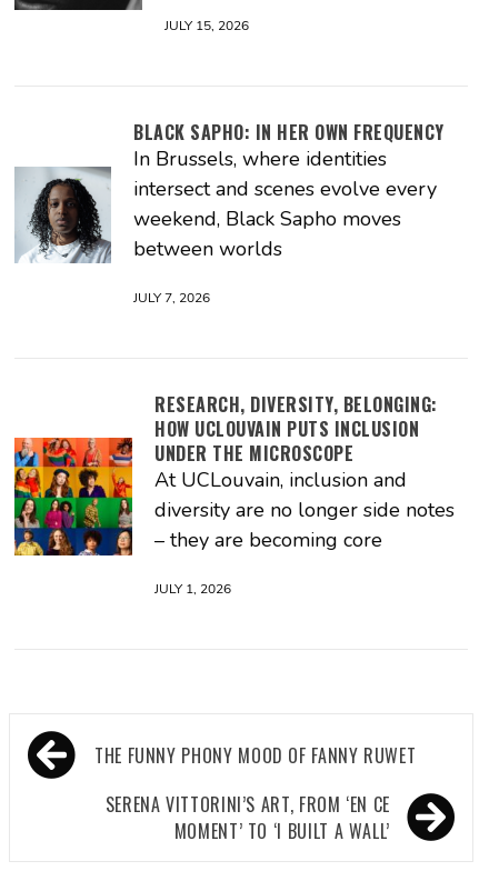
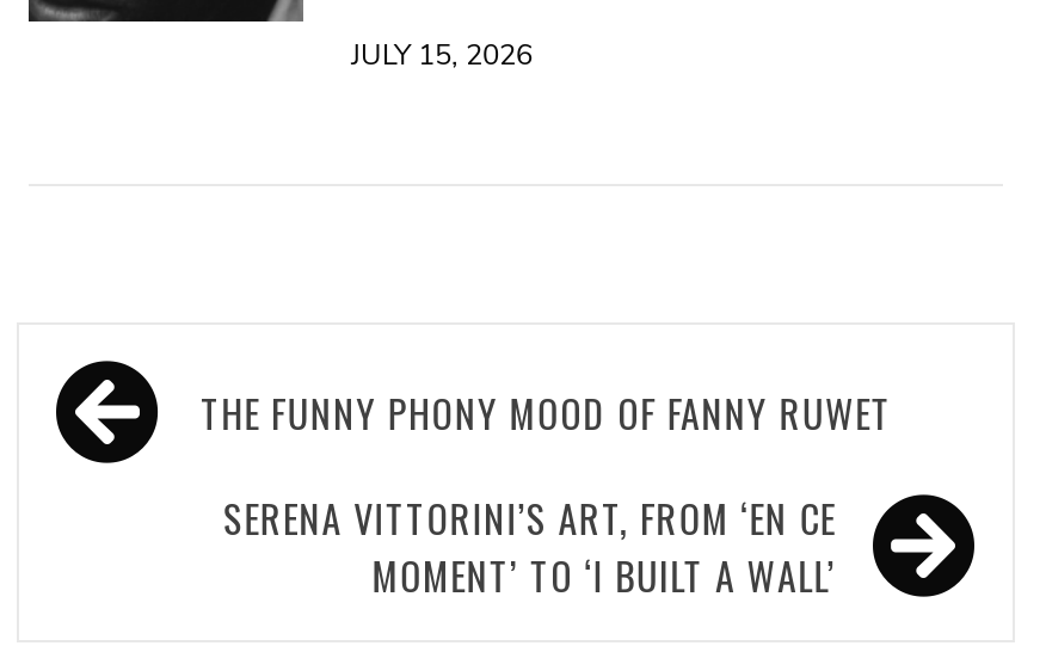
- [image]
- BLACK SAPHO: IN HER OWN FREQUENCY
- In Brussels, where identities
- intersect and scenes evolve every
- weekend, Black Sapho moves
- between worlds
- JULY 7, 2026

- [image]
- RESEARCH, DIVERSITY, BELONGING:
- HOW UCLOUVAIN PUTS INCLUSION
- UNDER THE MICROSCOPE
- At UCLouvain, inclusion and
- diversity are no longer side notes
- – they are becoming core
- JULY 1, 2026
